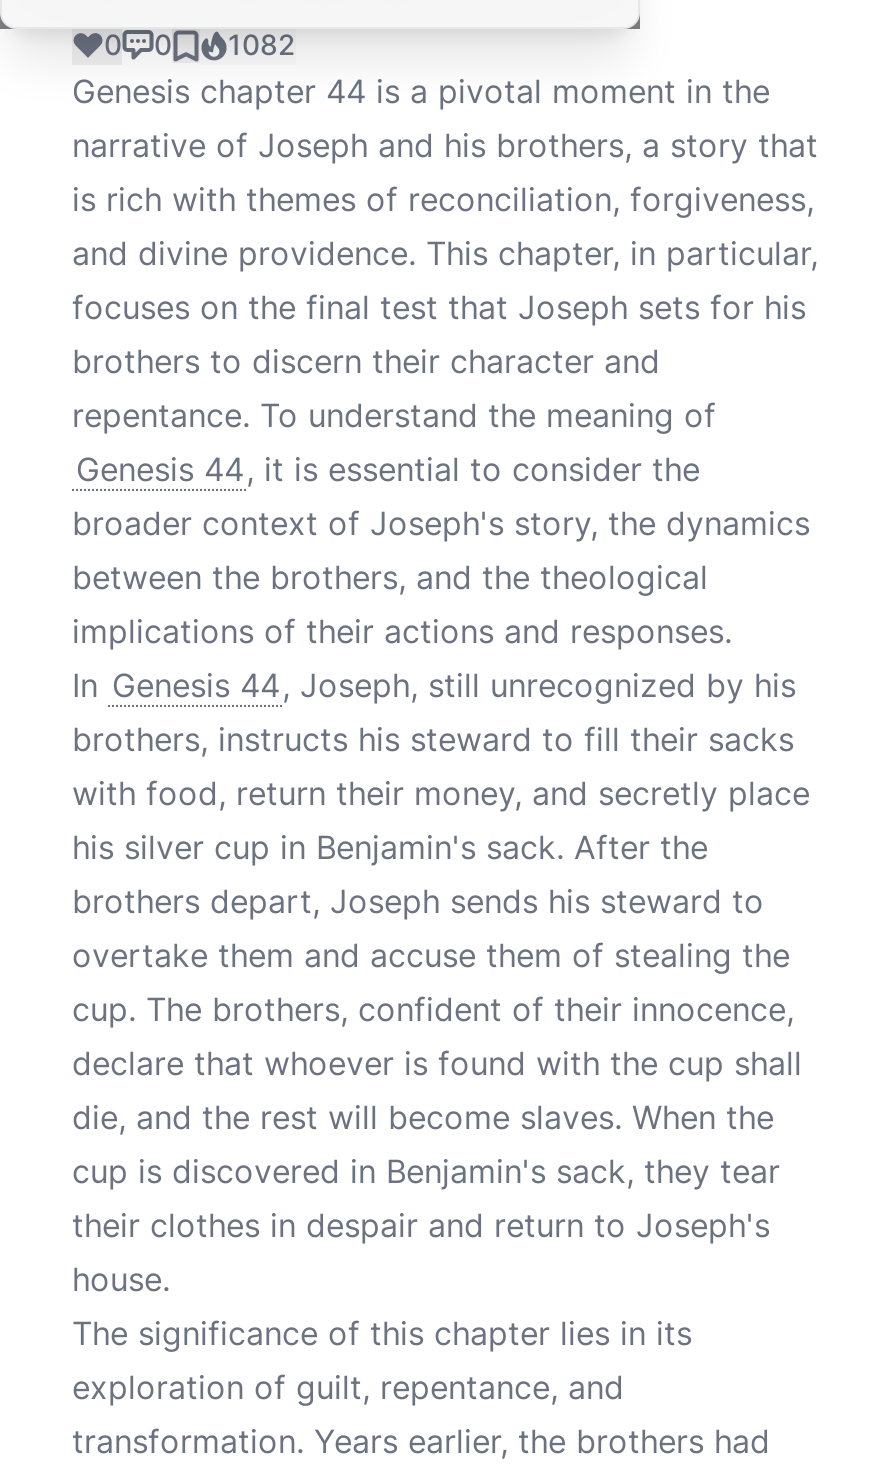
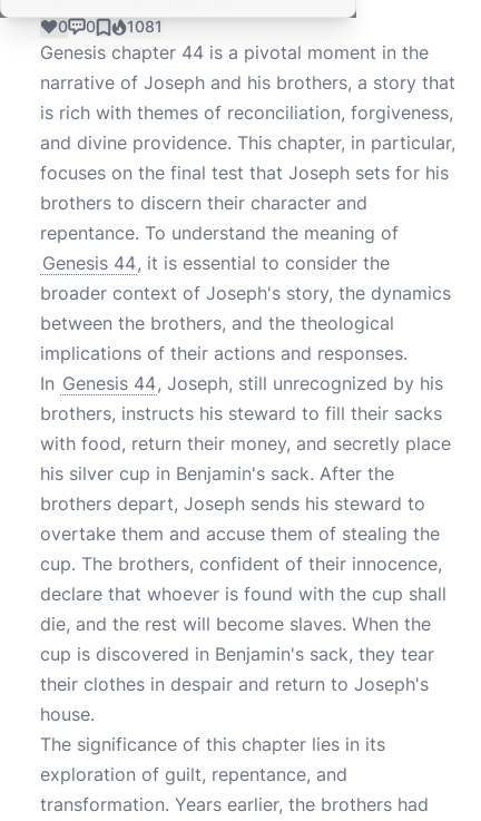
- 0 0 1082
+ 0 0 1081
